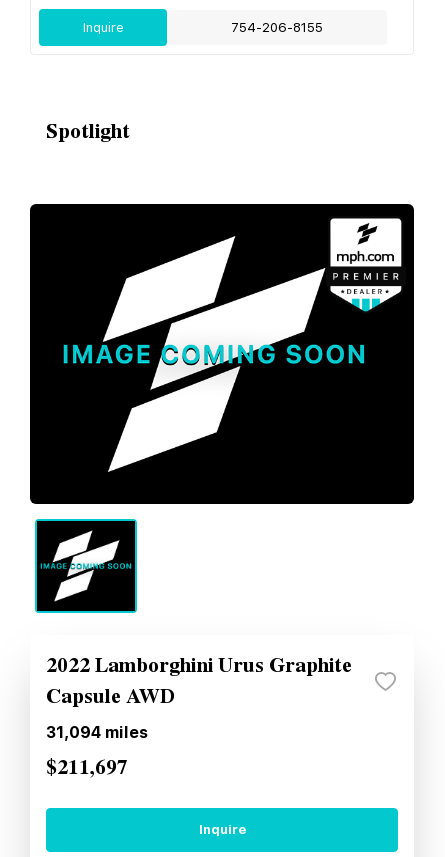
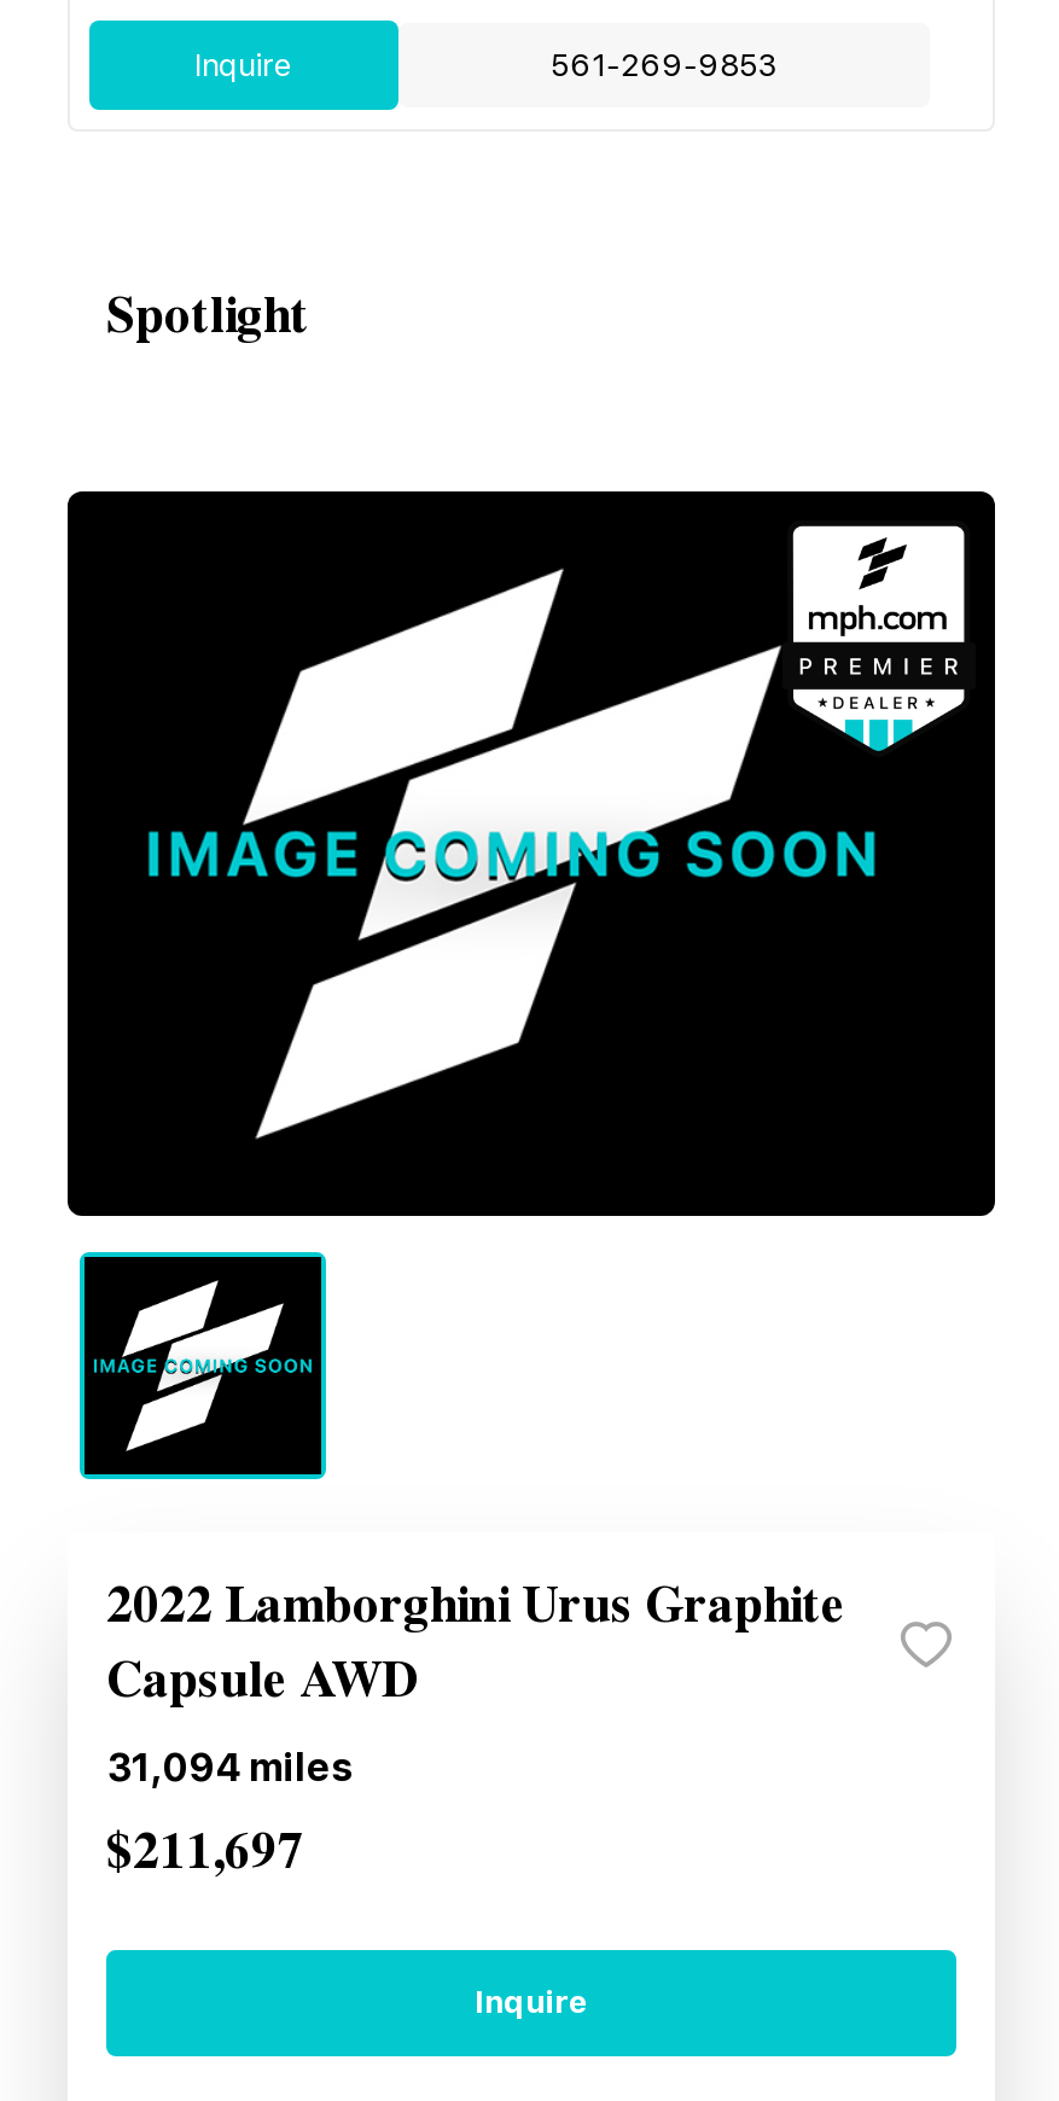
- 754-206-8155
+ 561-269-9853
